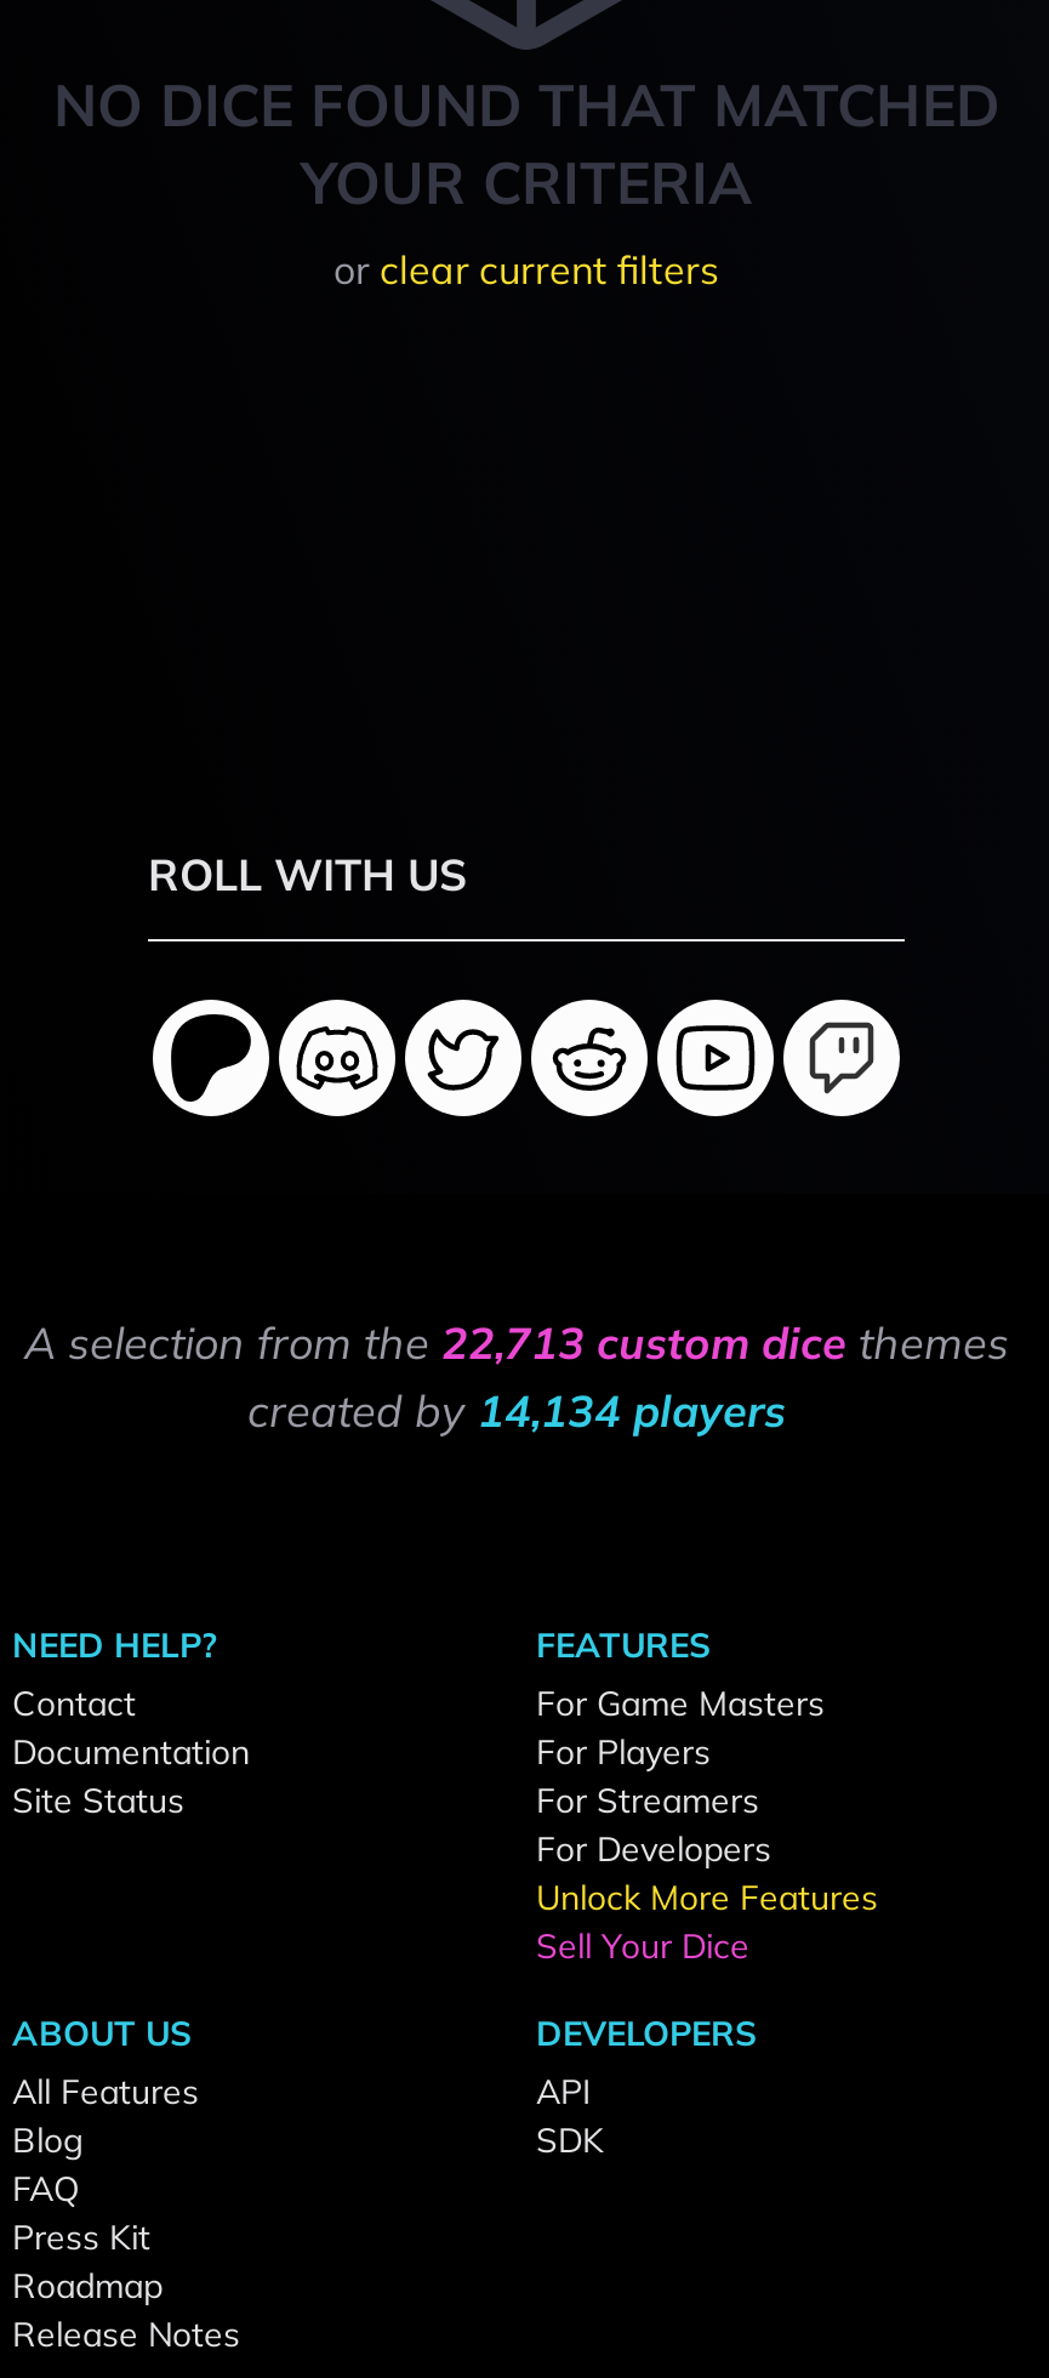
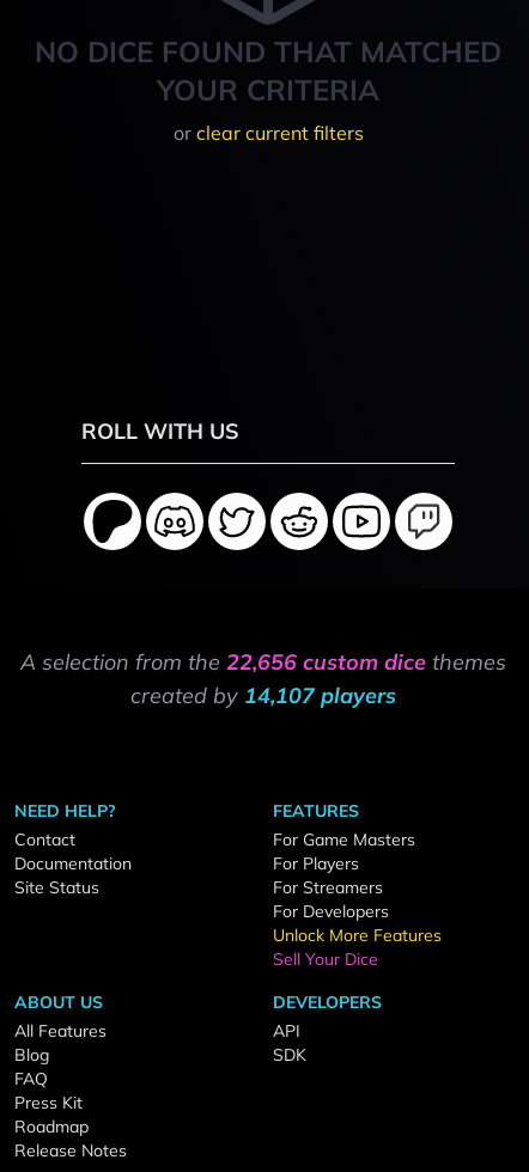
- A selection from the 22,713 custom dice themes
+ A selection from the 22,656 custom dice themes

- created by 14,134 players
+ created by 14,107 players
